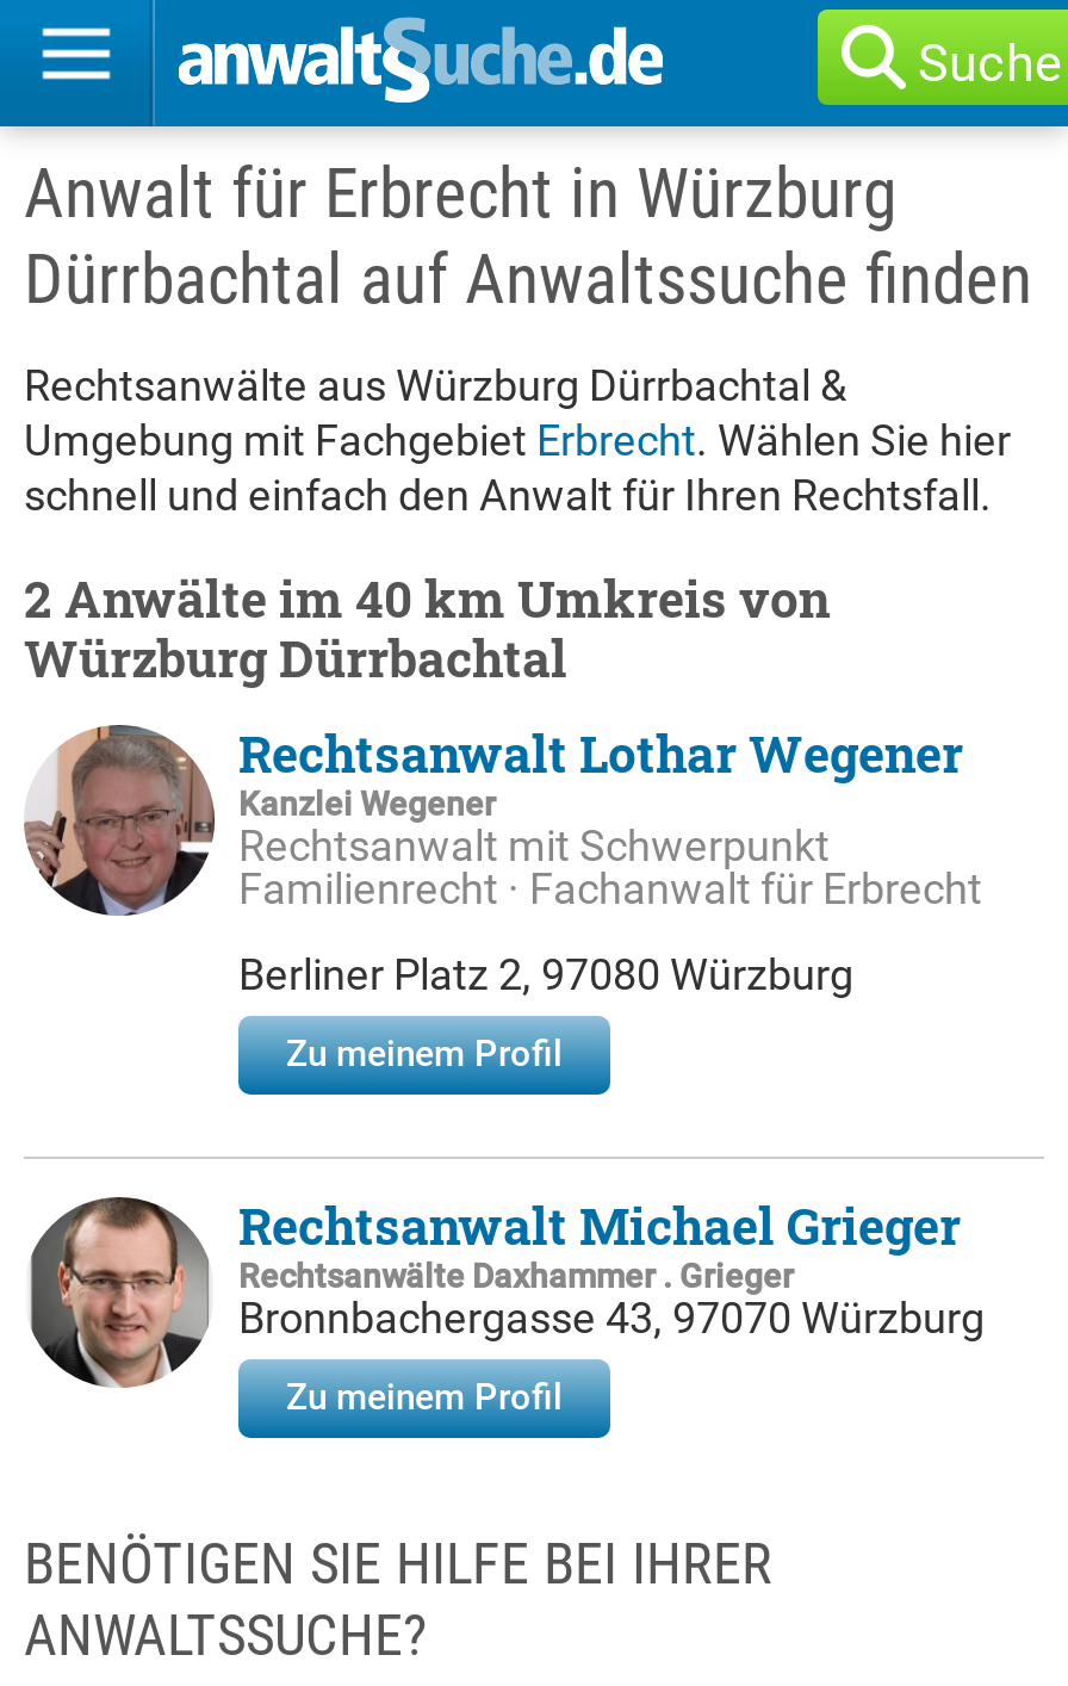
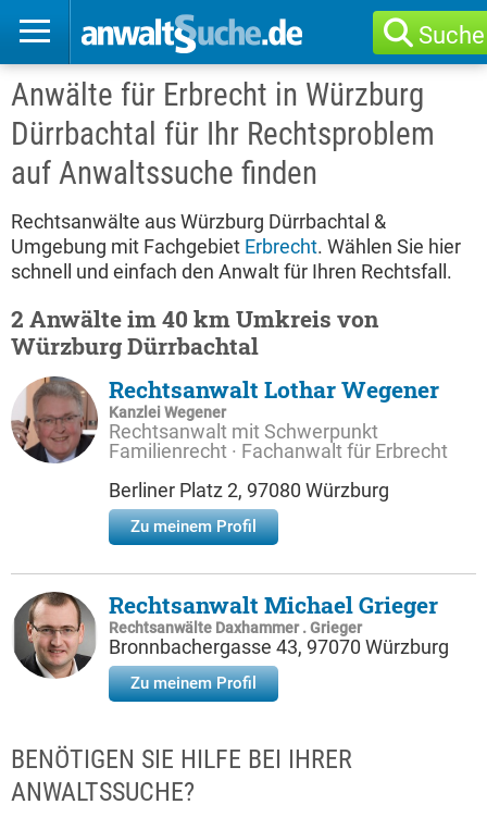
- Anwalt für Erbrecht in Würzburg
- Dürrbachtal auf Anwaltssuche finden
+ Anwälte für Erbrecht in Würzburg
+ Dürrbachtal für Ihr Rechtsproblem
+ auf Anwaltssuche finden
